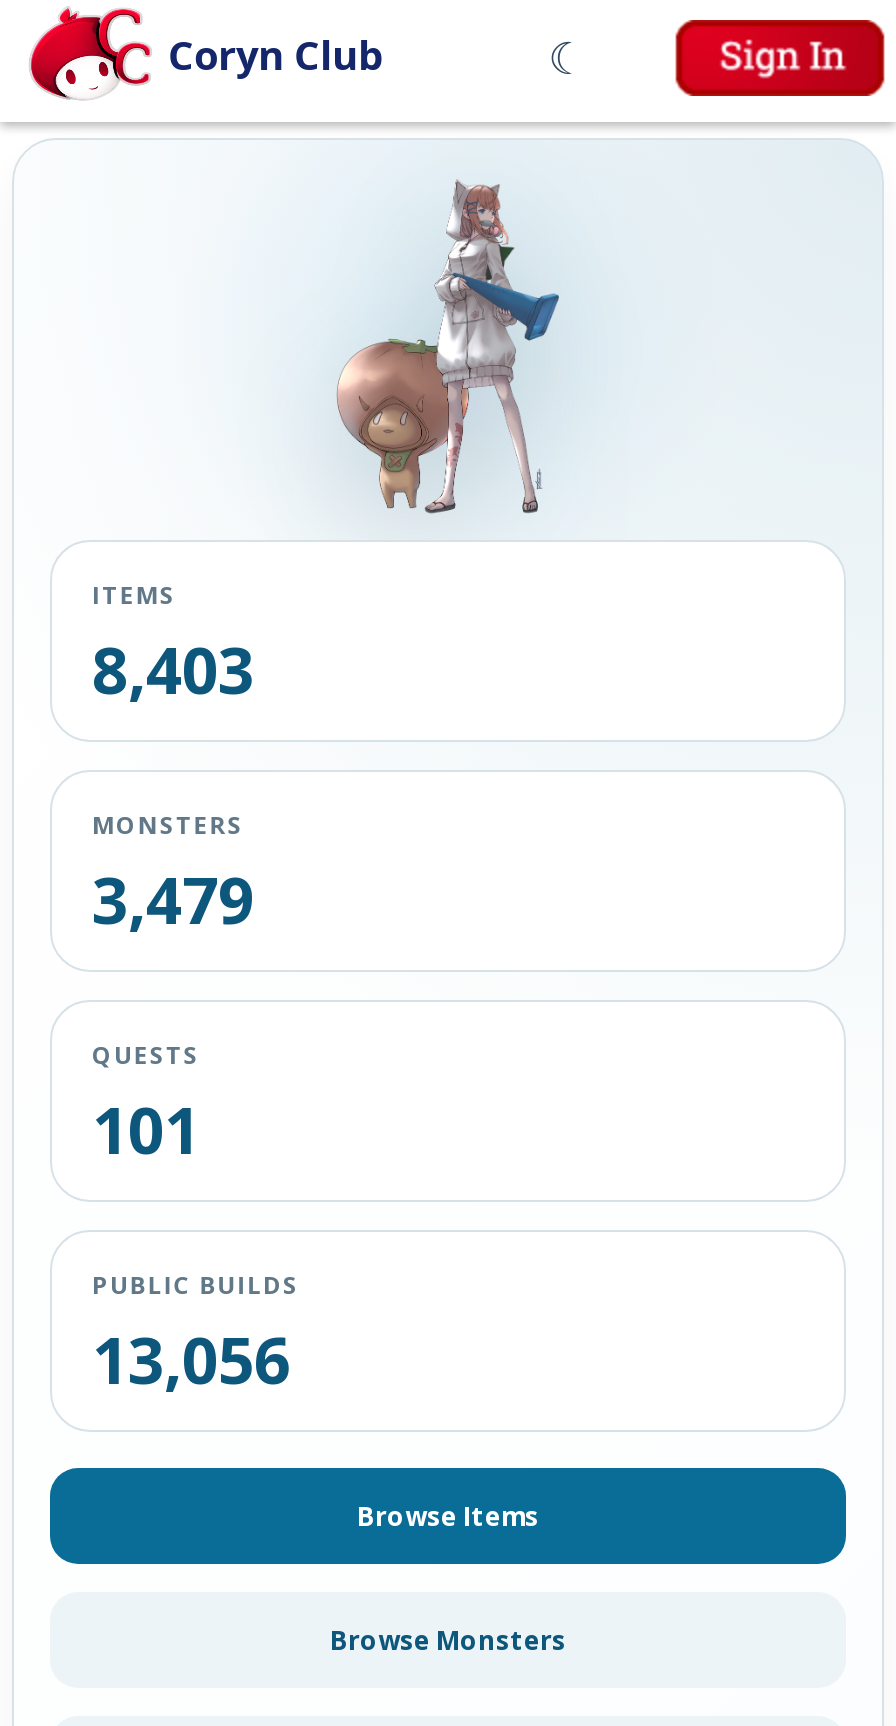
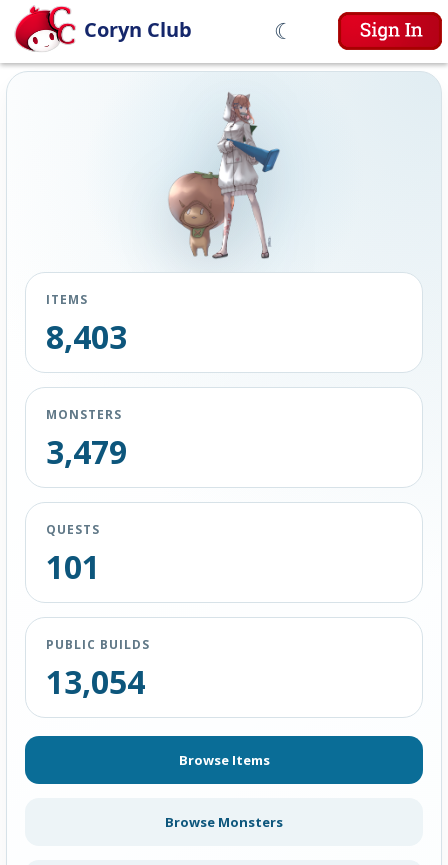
- 13,056
+ 13,054
